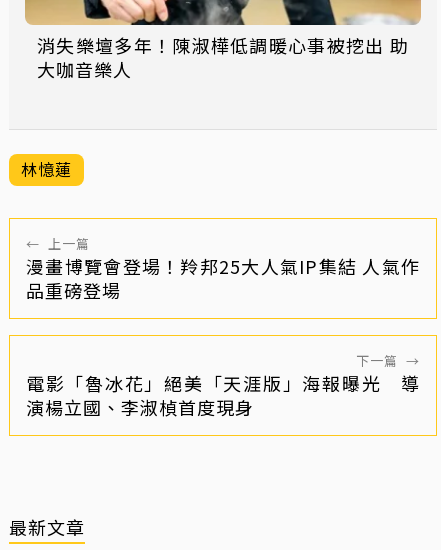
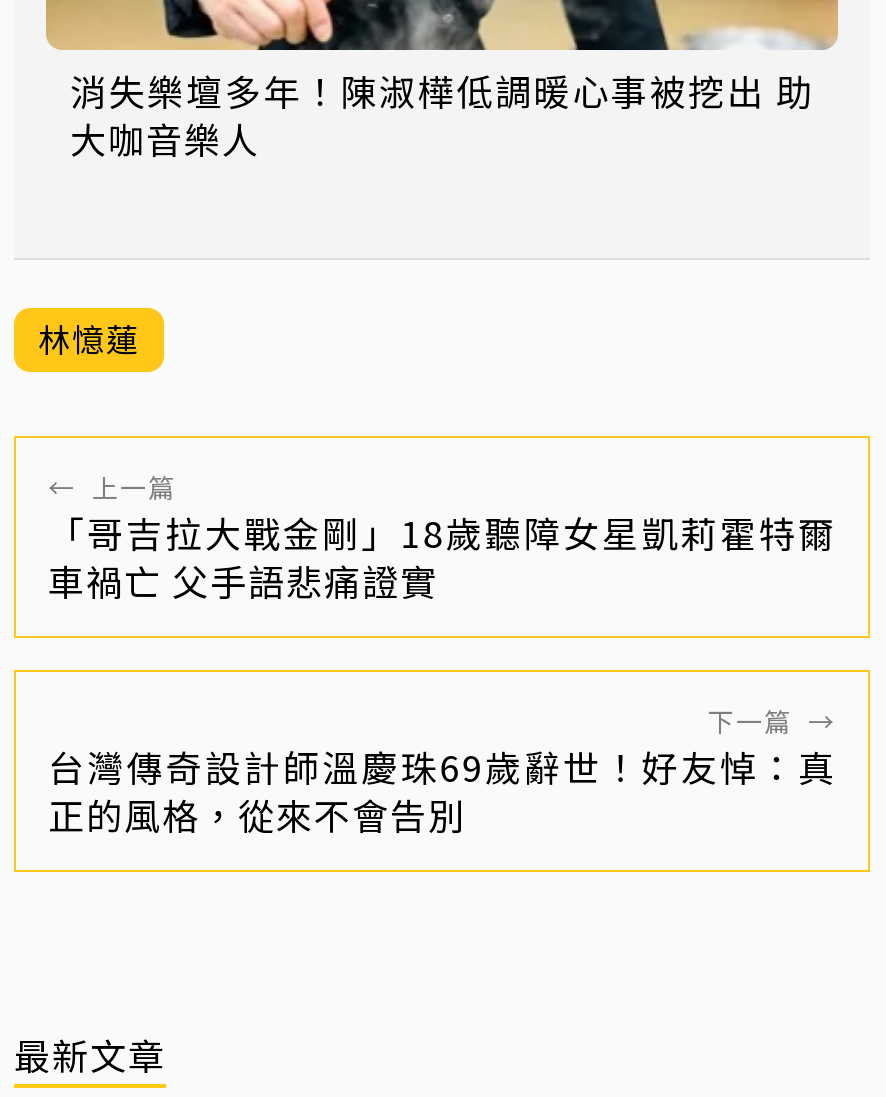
- 漫畫博覽會登場！羚邦25大人氣IP集結 人氣作
- 品重磅登場
+ 「哥吉拉大戰金剛」18歲聽障女星凱莉霍特爾
+ 車禍亡 父手語悲痛證實

- 電影「魯冰花」絕美「天涯版」海報曝光 導
- 演楊立國、李淑楨首度現身
+ 台灣傳奇設計師溫慶珠69歲辭世！好友悼：真
+ 正的風格，從來不會告別
